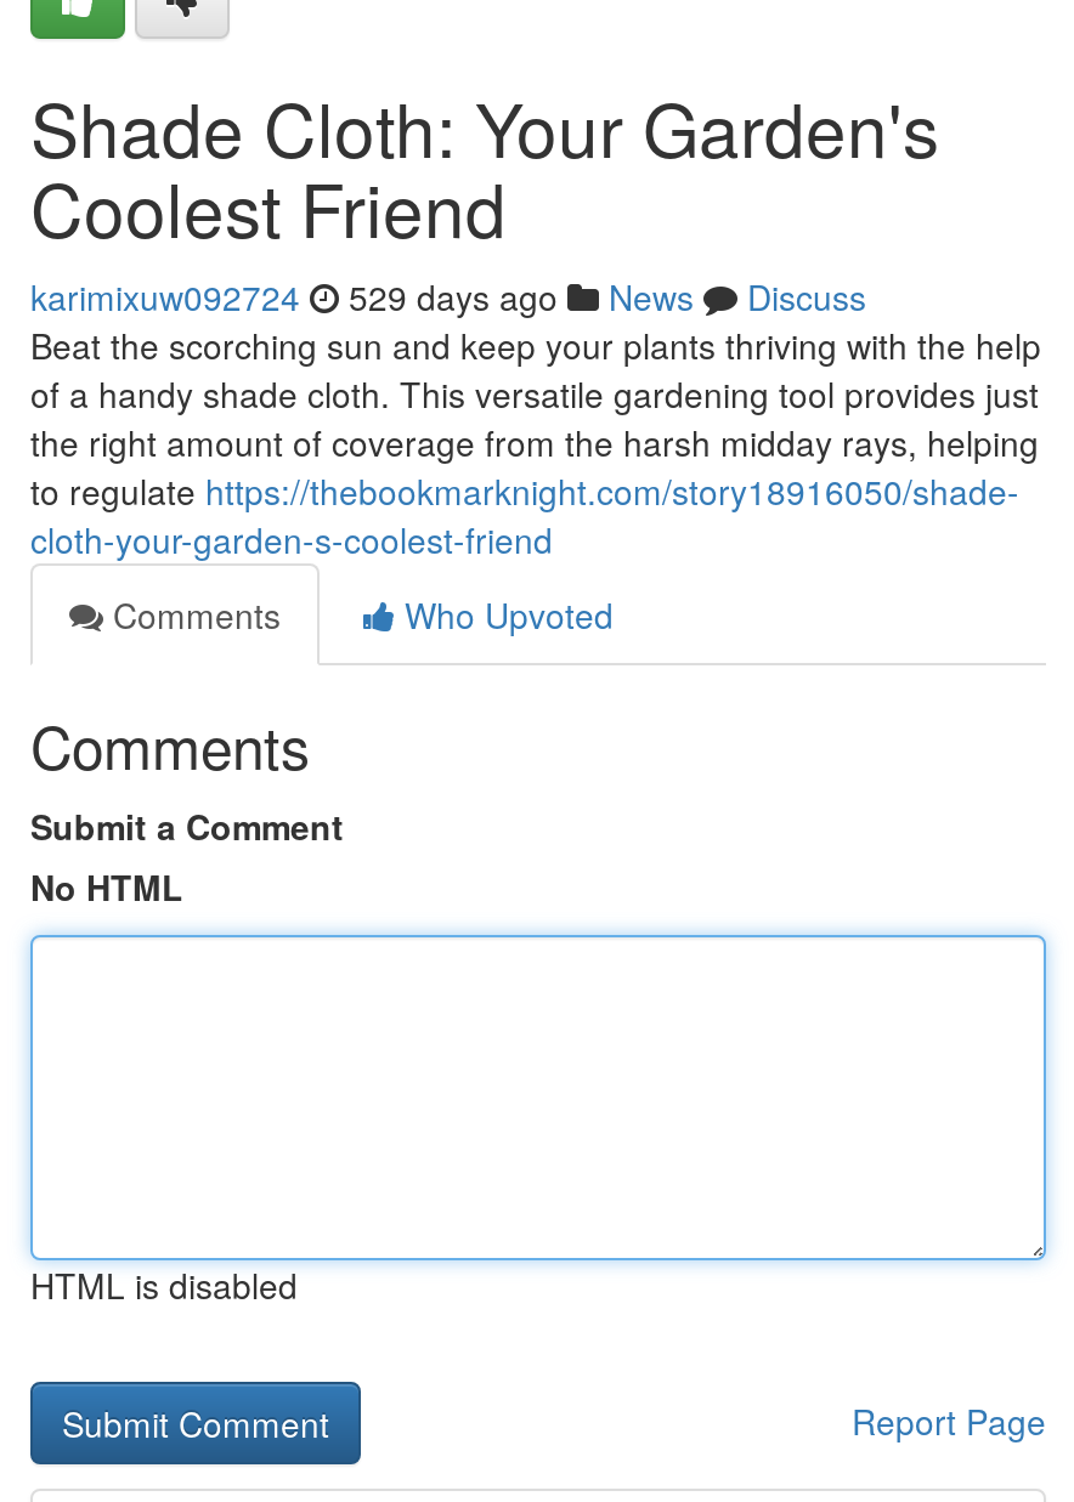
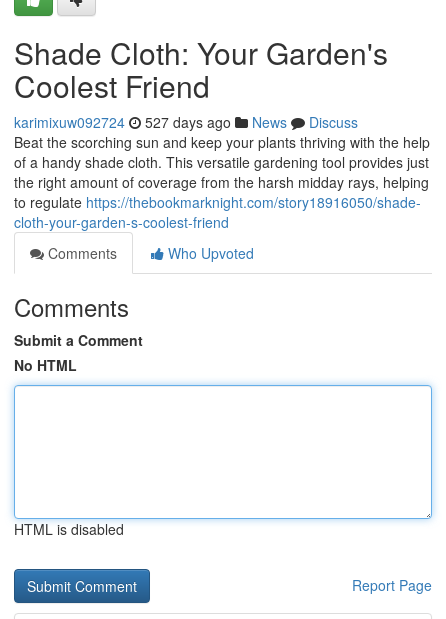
- karimixuw092724 529 days ago News Discuss
+ karimixuw092724 527 days ago News Discuss
